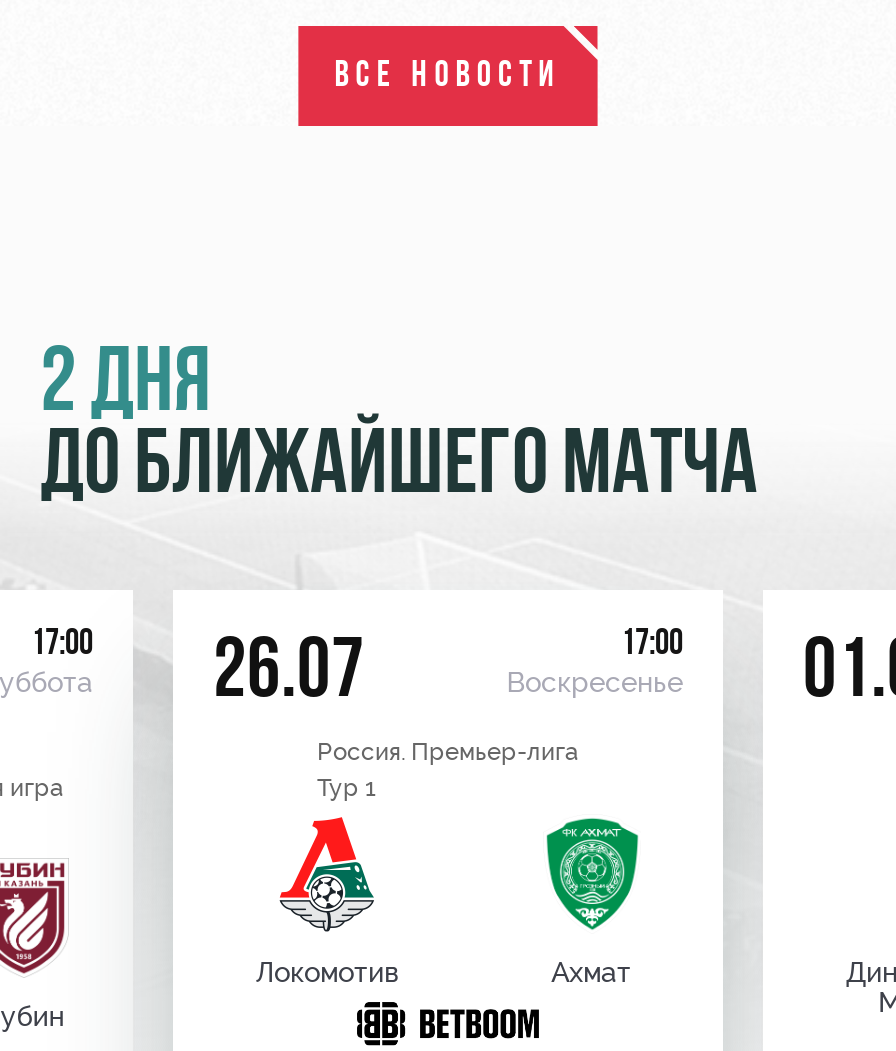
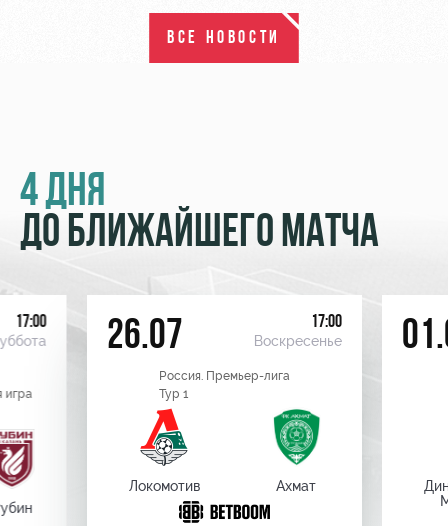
- 2 ДНЯ
+ 4 ДНЯ
